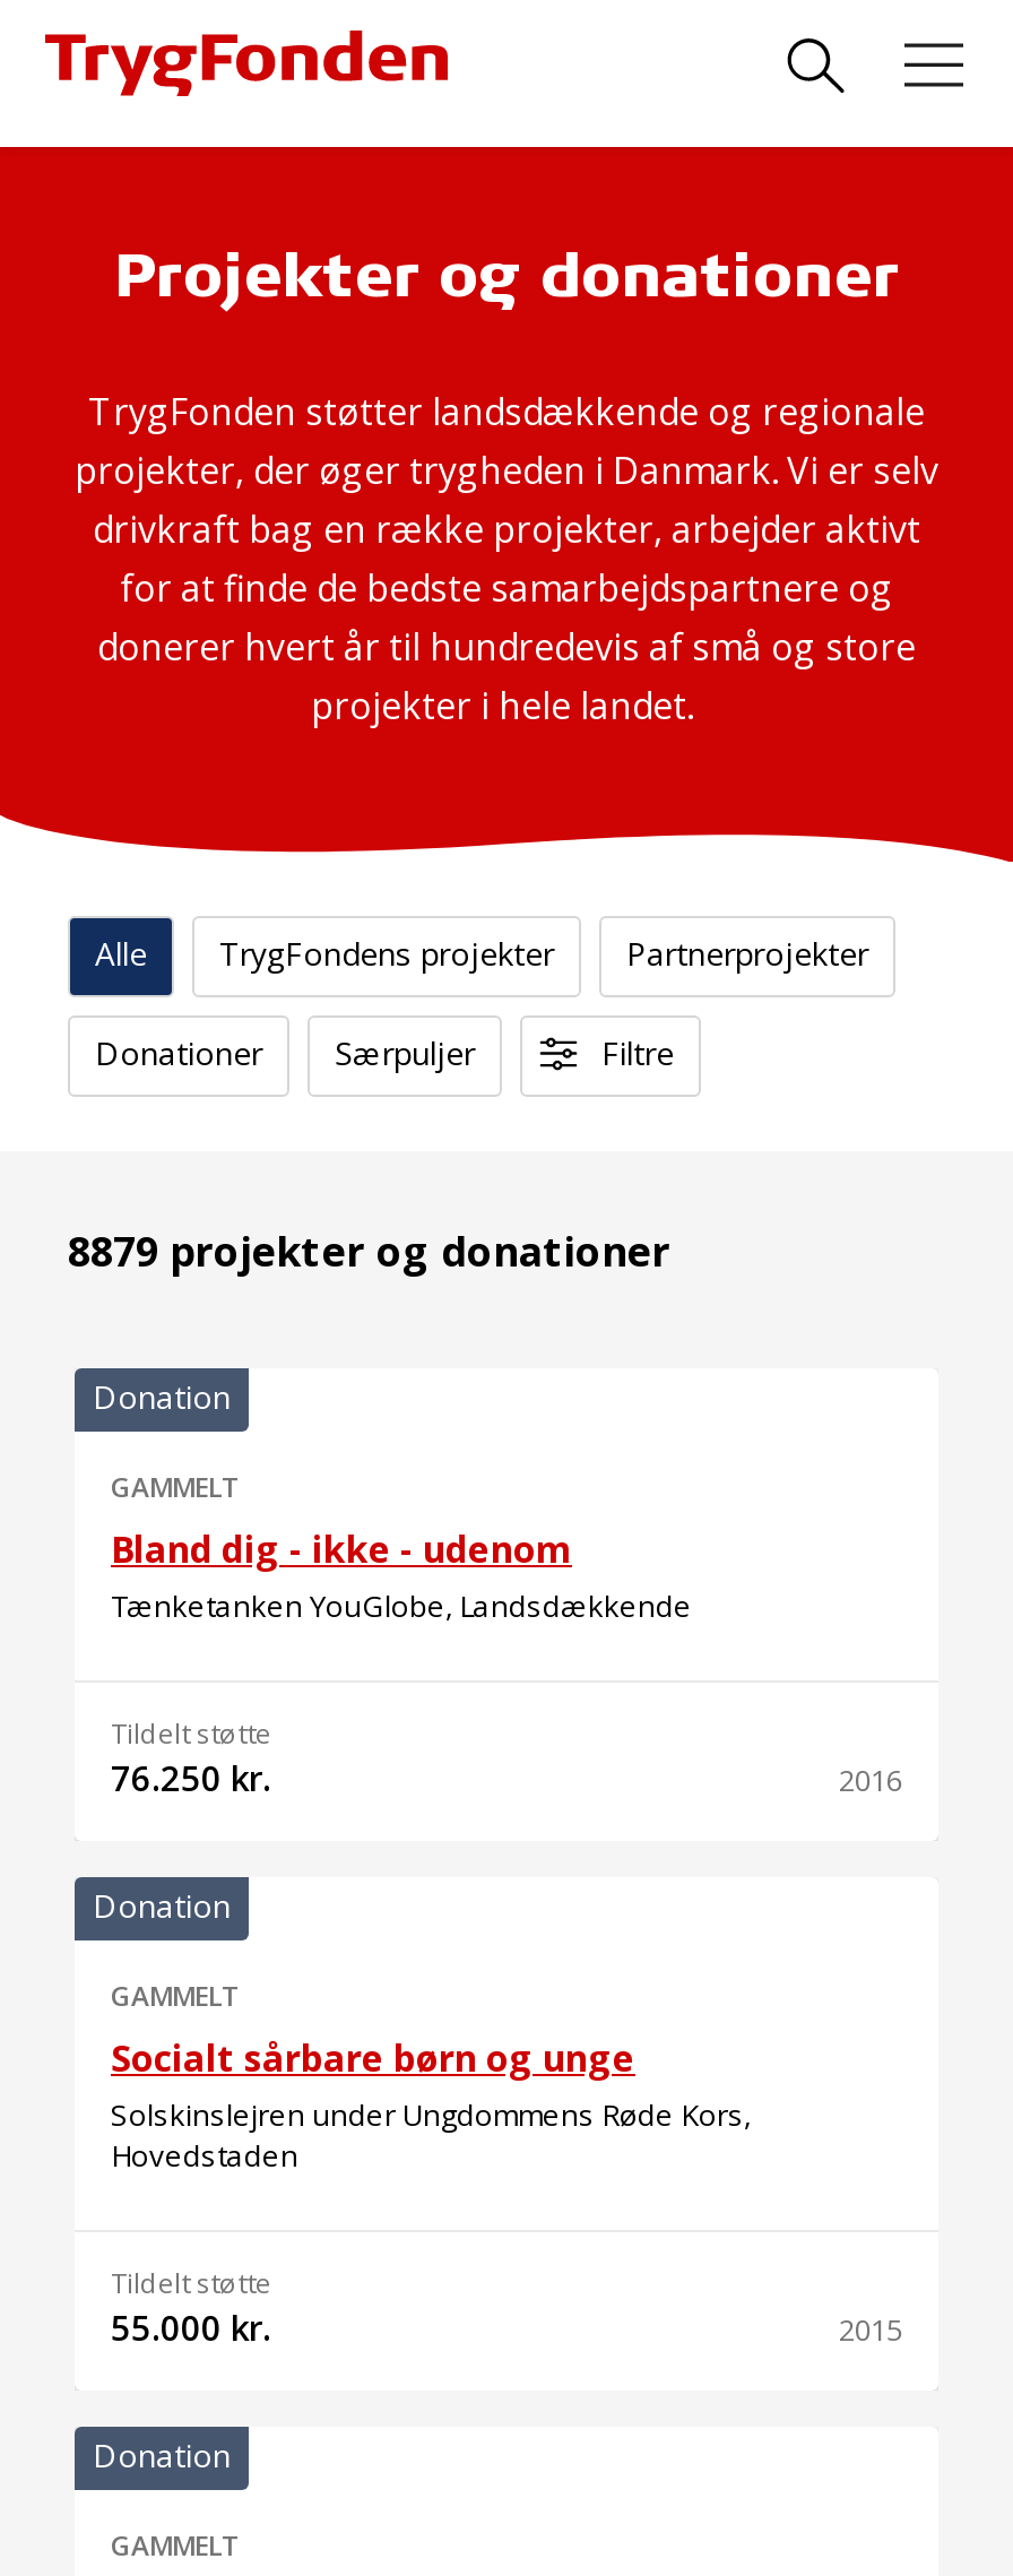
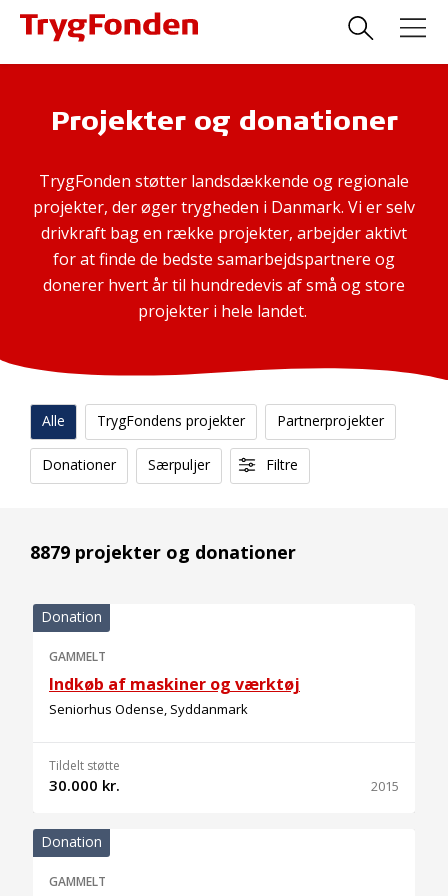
- Bland dig - ikke - udenom
- Tænketanken YouGlobe, Landsdækkende
+ Indkøb af maskiner og værktøj
+ Seniorhus Odense, Syddanmark

- 76.250 kr.
- 2016
- Donation
- GAMMELT
- Socialt sårbare børn og unge
- Solskinslejren under Ungdommens Røde Kors,
- Hovedstaden
- Tildelt støtte
- 55.000 kr.
+ 30.000 kr.
